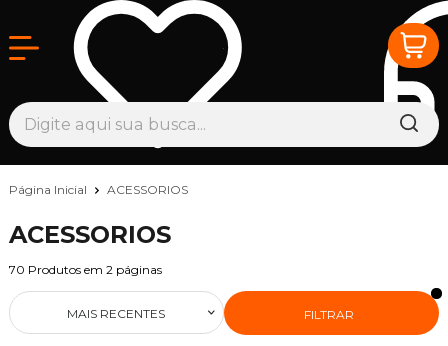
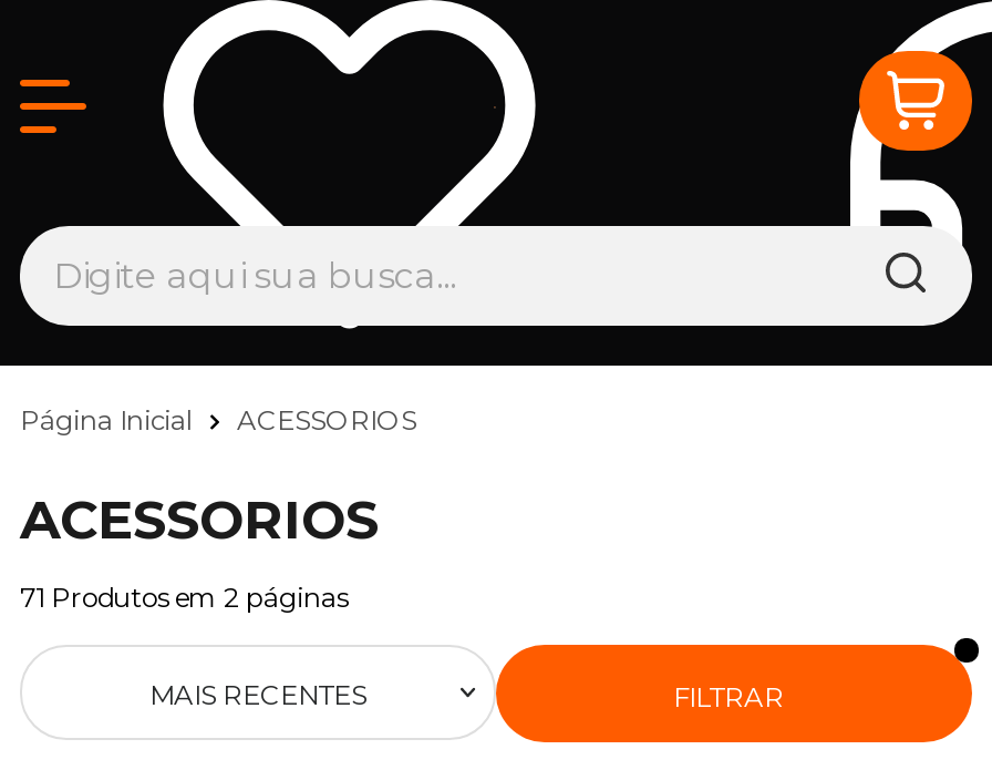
- 70 Produtos em 2 páginas
+ 71 Produtos em 2 páginas
